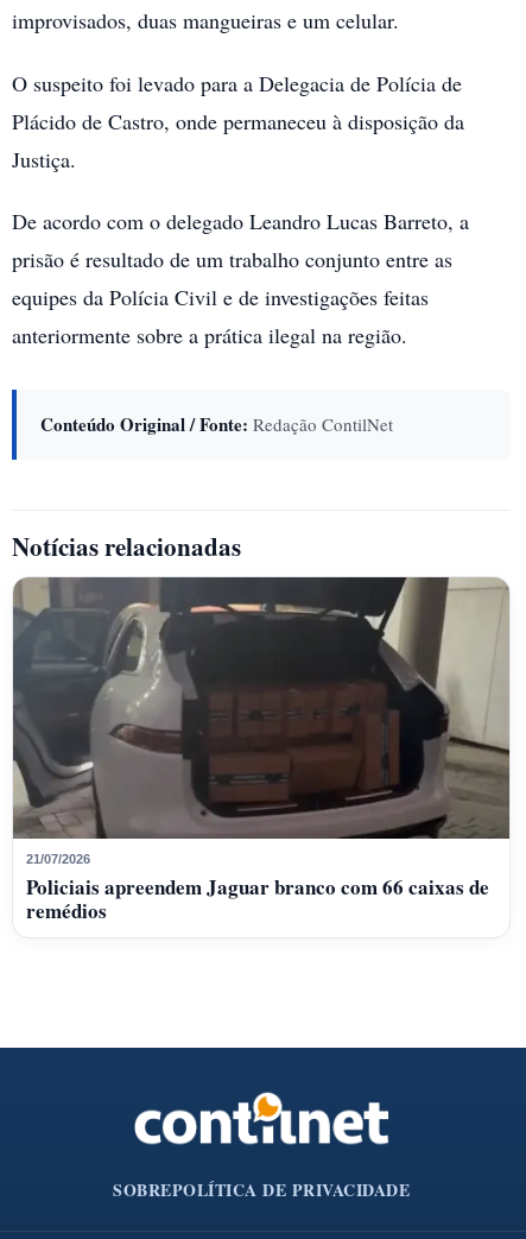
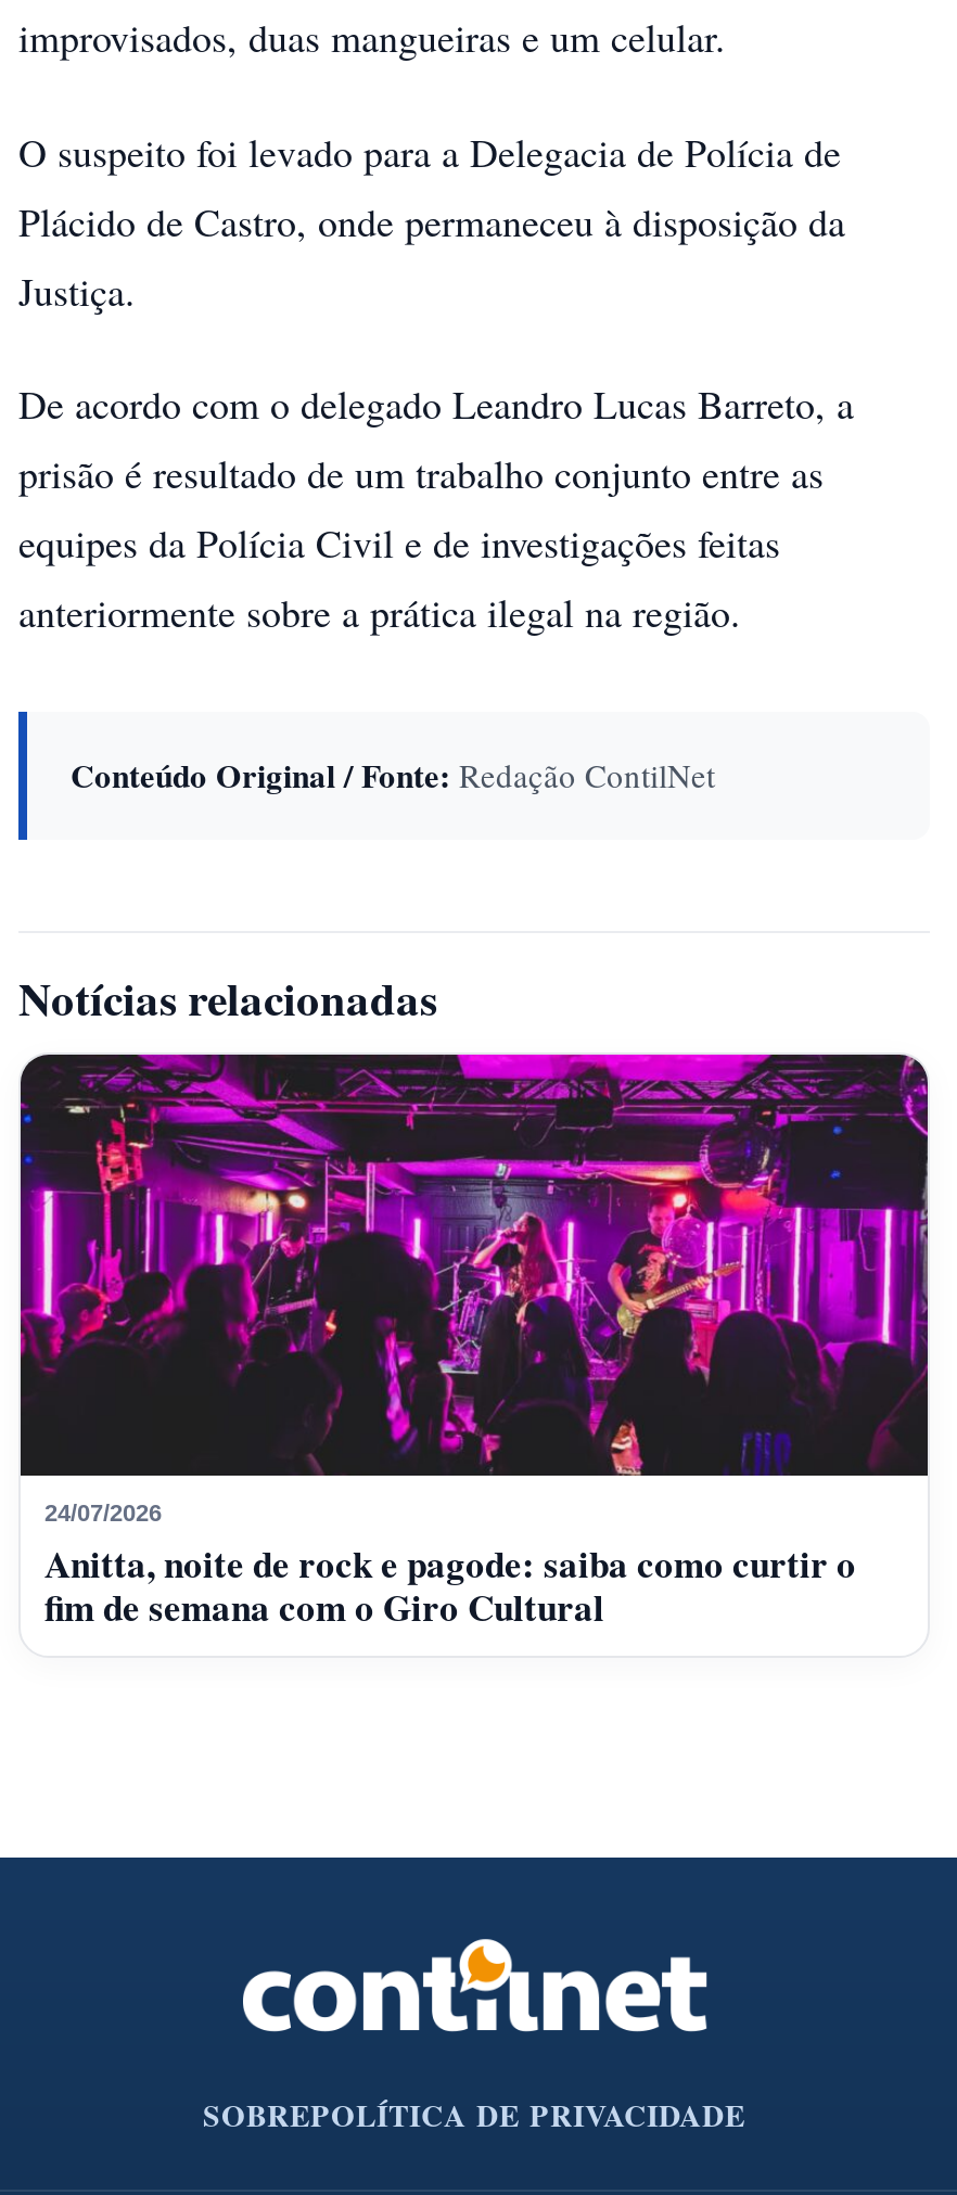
- [image]
- 21/07/2026
- Policiais apreendem Jaguar branco com 66 caixas de
- remédios
+ [image]
+ 24/07/2026
+ Anitta, noite de rock e pagode: saiba como curtir o
+ fim de semana com o Giro Cultural
